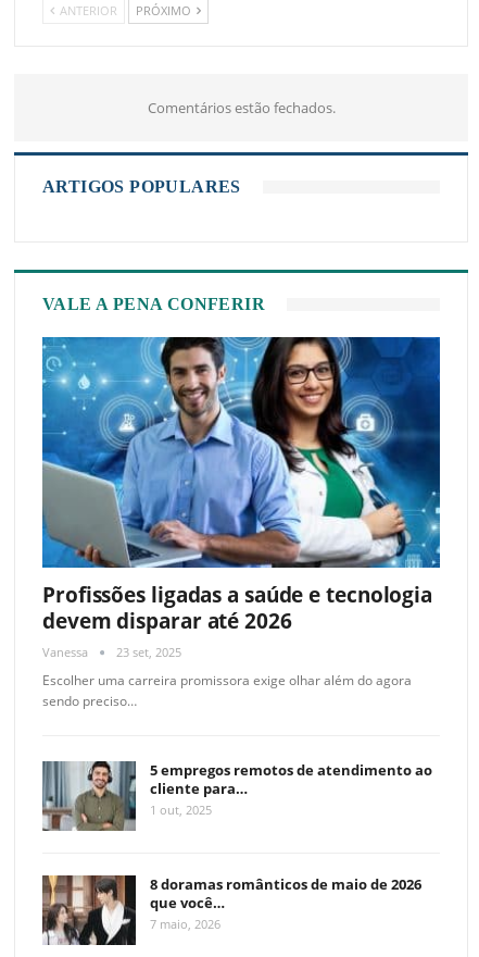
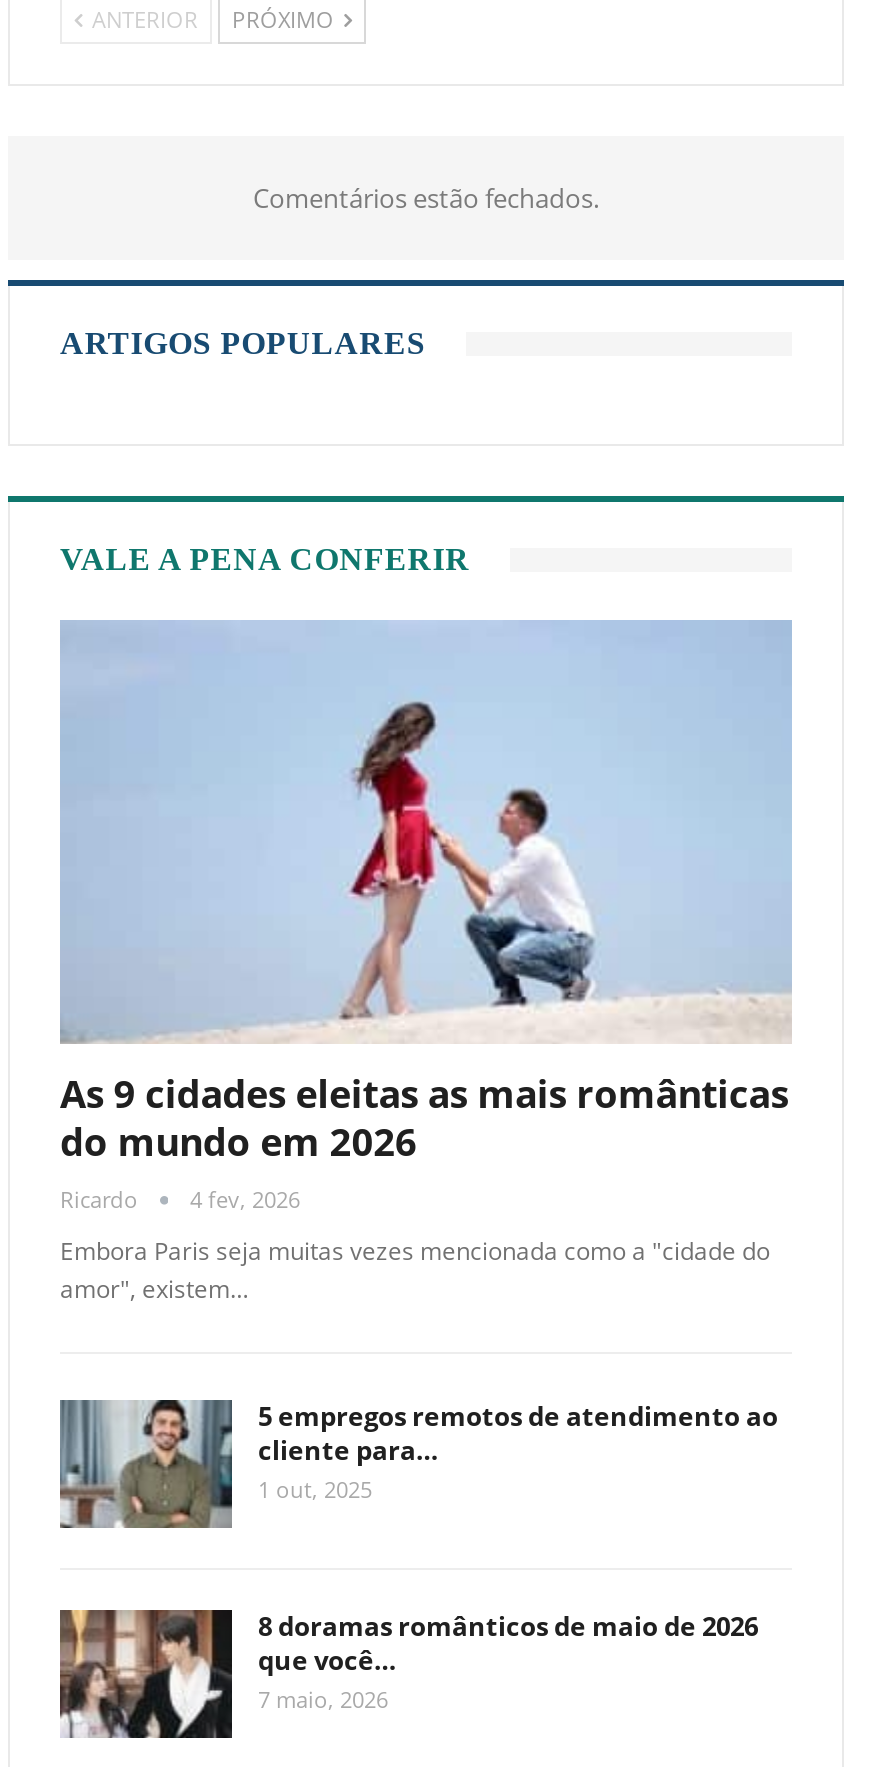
- [image]
- Profissões ligadas a saúde e tecnologia
- devem disparar até 2026
- Vanessa
- 23 set, 2025
+ [image]
+ As 9 cidades eleitas as mais românticas
+ do mundo em 2026
+ Ricardo
+ 4 fev, 2026

- Escolher uma carreira promissora exige olhar além do agora
- sendo preciso…
+ Embora Paris seja muitas vezes mencionada como a "cidade do
+ amor", existem…
